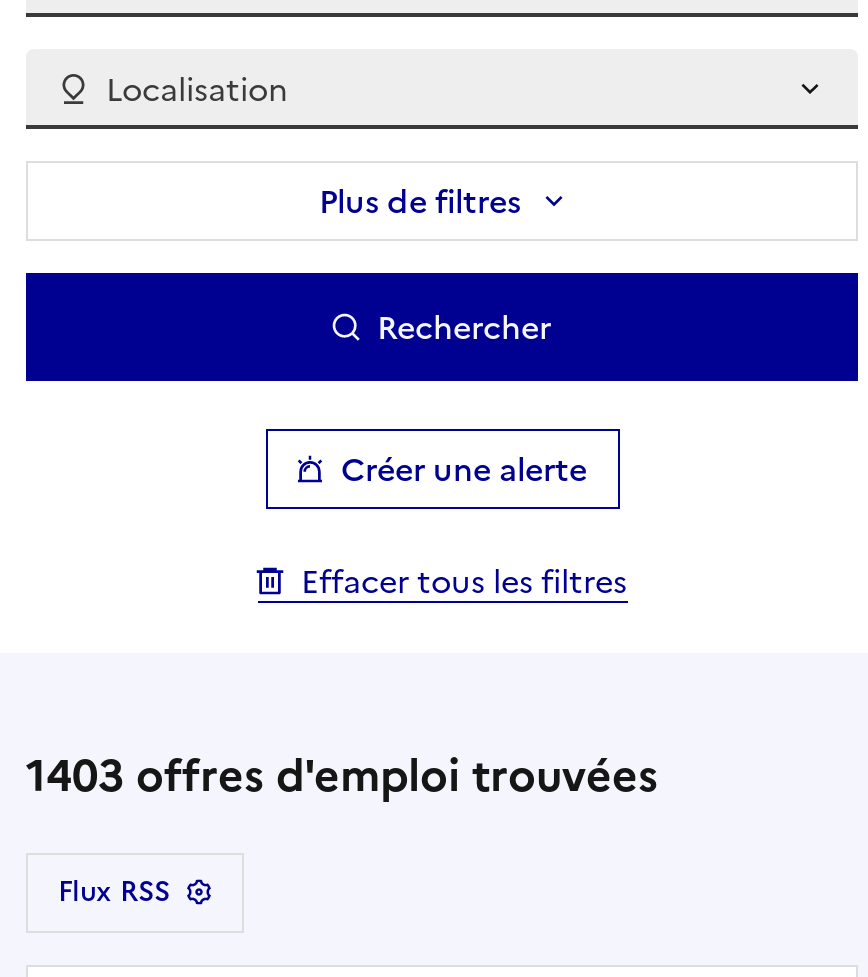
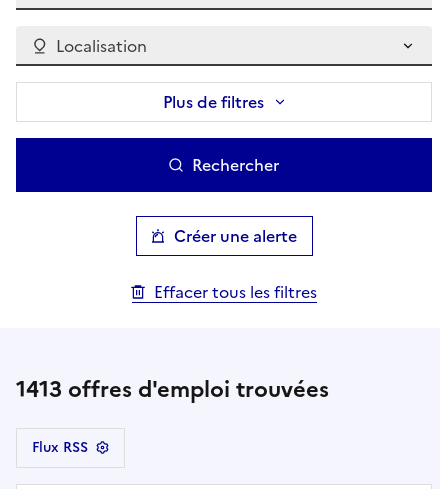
- 1403 offres d'emploi trouvées
+ 1413 offres d'emploi trouvées
